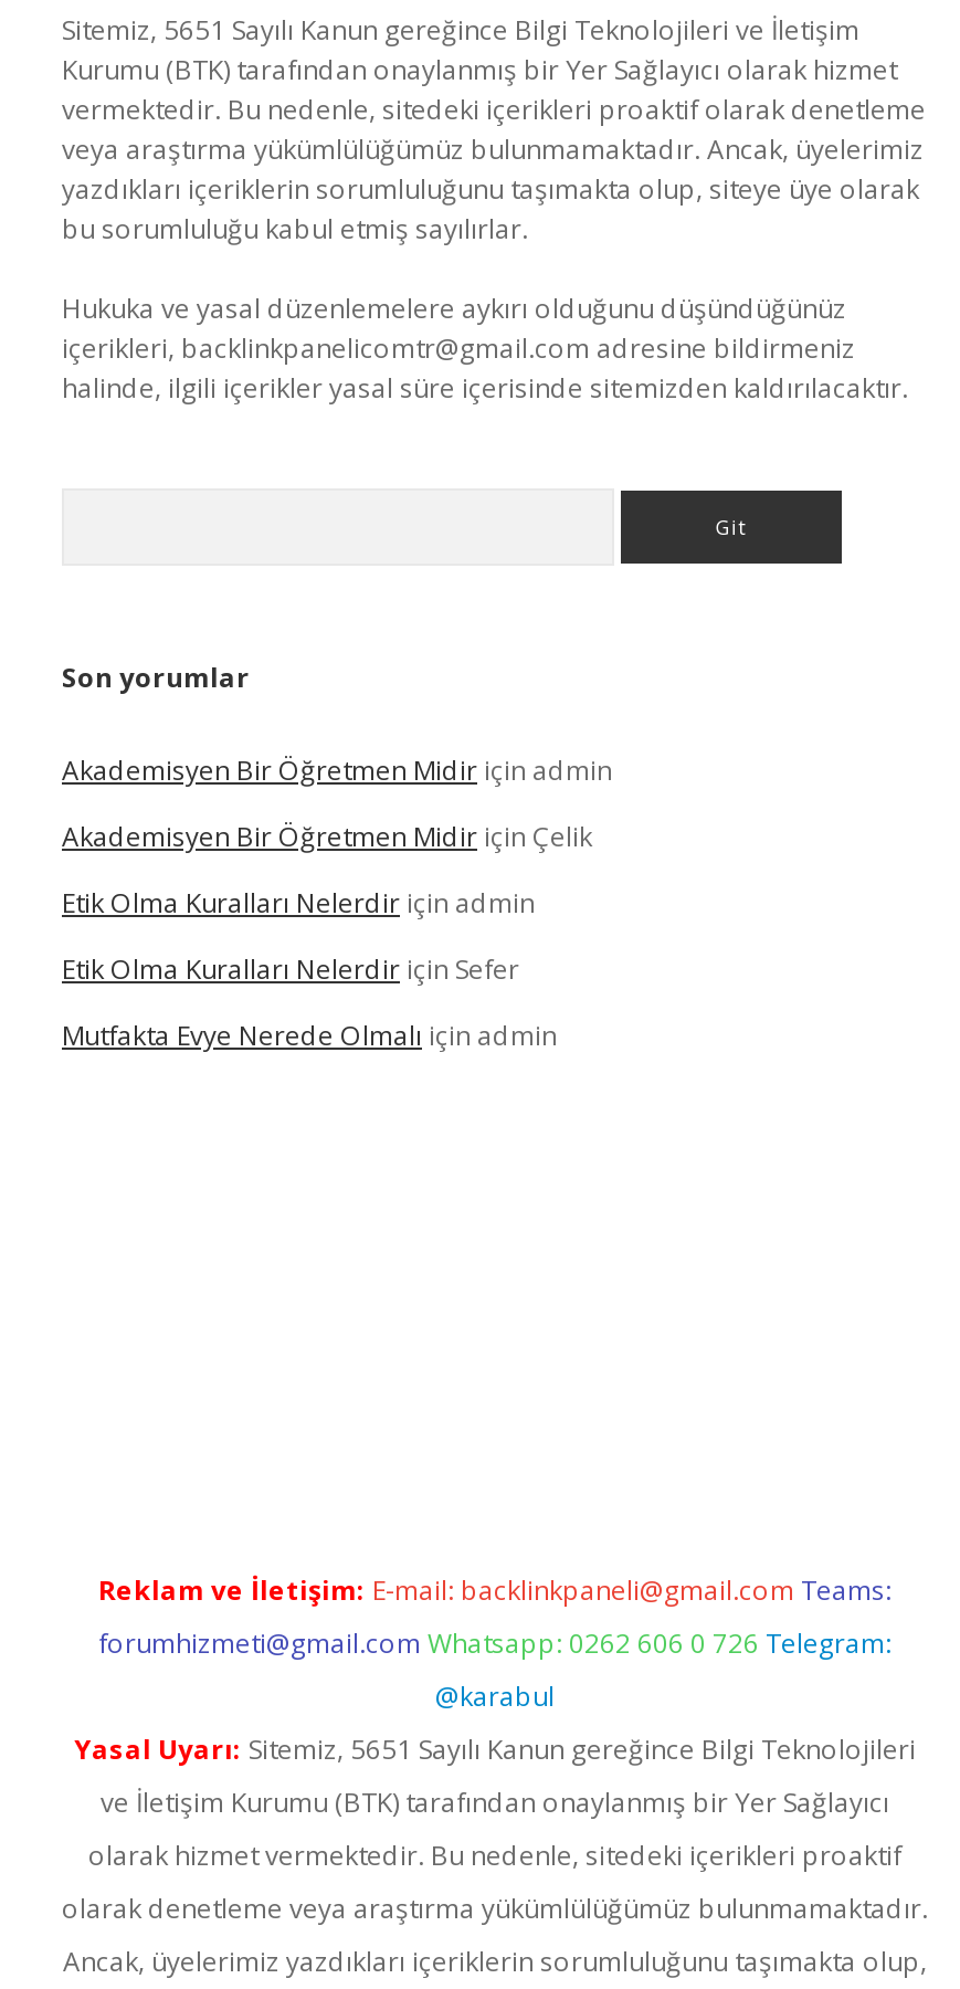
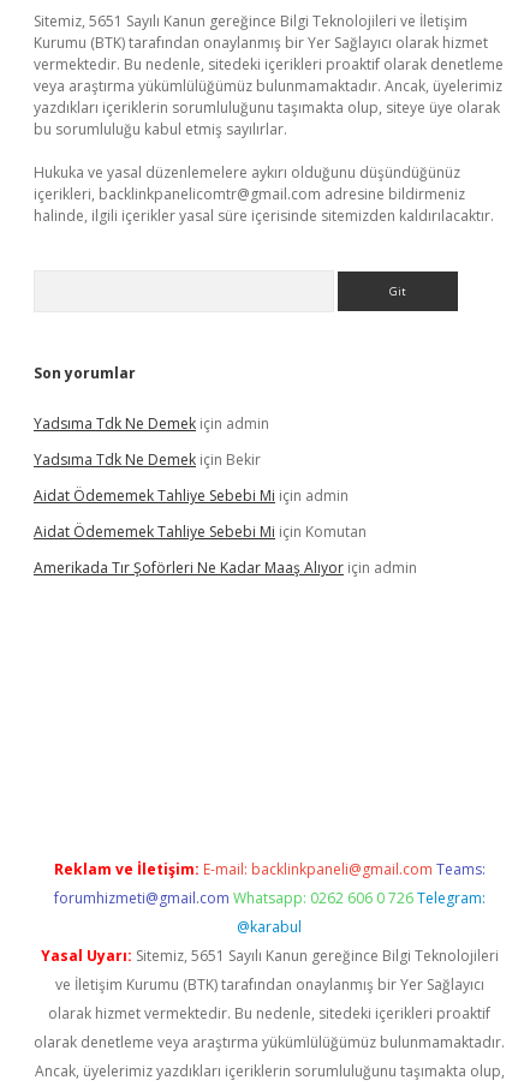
- Akademisyen Bir Öğretmen Midir için admin
+ Yadsıma Tdk Ne Demek için admin

- Akademisyen Bir Öğretmen Midir için Çelik
+ Yadsıma Tdk Ne Demek için Bekir

- Etik Olma Kuralları Nelerdir için admin
+ Aidat Ödememek Tahliye Sebebi Mi için admin

- Etik Olma Kuralları Nelerdir için Sefer
+ Aidat Ödememek Tahliye Sebebi Mi için Komutan

- Mutfakta Evye Nerede Olmalı için admin
+ Amerikada Tır Şoförleri Ne Kadar Maaş Alıyor için admin
